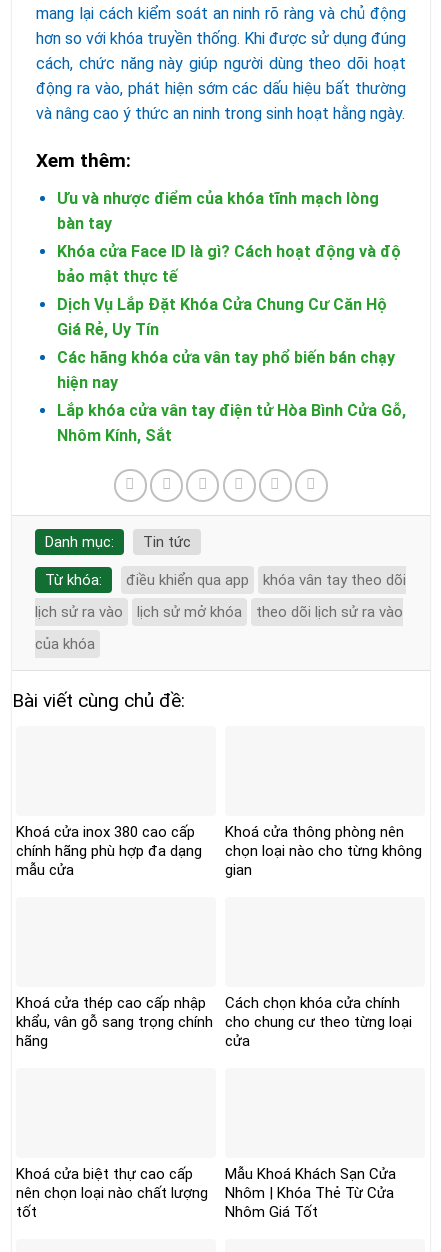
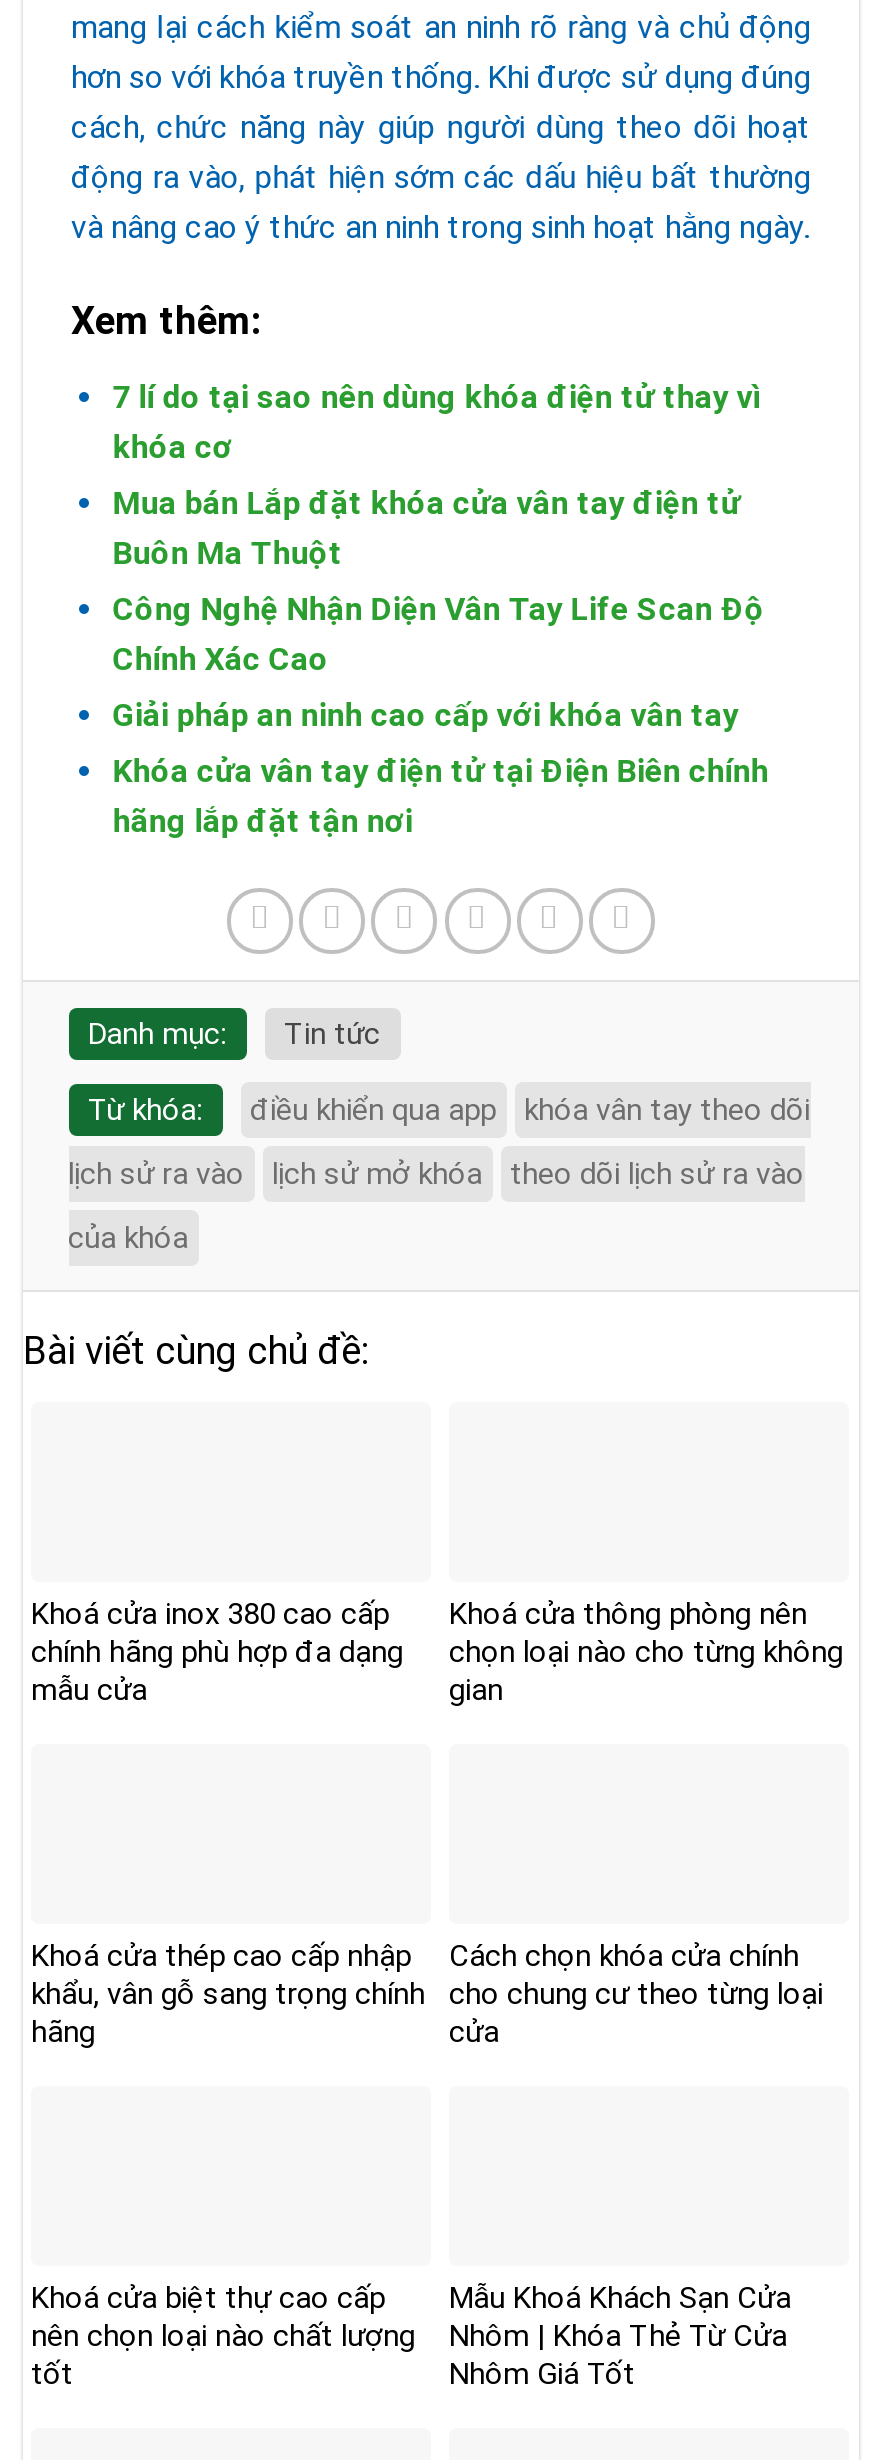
- Ưu và nhược điểm của khóa tĩnh mạch lòng
- bàn tay
+ 7 lí do tại sao nên dùng khóa điện tử thay vì
+ khóa cơ

- Khóa cửa Face ID là gì? Cách hoạt động và độ
- bảo mật thực tế
+ Mua bán Lắp đặt khóa cửa vân tay điện tử
+ Buôn Ma Thuột

- Dịch Vụ Lắp Đặt Khóa Cửa Chung Cư Căn Hộ
- Giá Rẻ, Uy Tín
+ Công Nghệ Nhận Diện Vân Tay Life Scan Độ
+ Chính Xác Cao

- Các hãng khóa cửa vân tay phổ biến bán chạy
- hiện nay
+ Giải pháp an ninh cao cấp với khóa vân tay

- Lắp khóa cửa vân tay điện tử Hòa Bình Cửa Gỗ,
- Nhôm Kính, Sắt
+ Khóa cửa vân tay điện tử tại Điện Biên chính
+ hãng lắp đặt tận nơi
